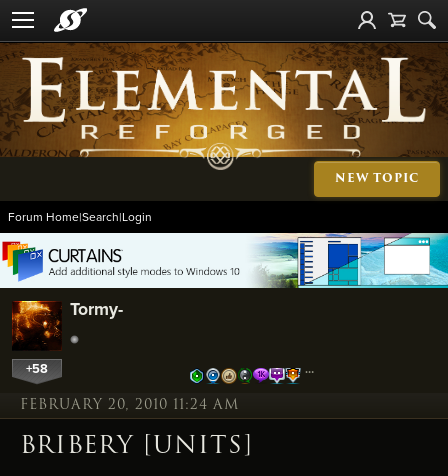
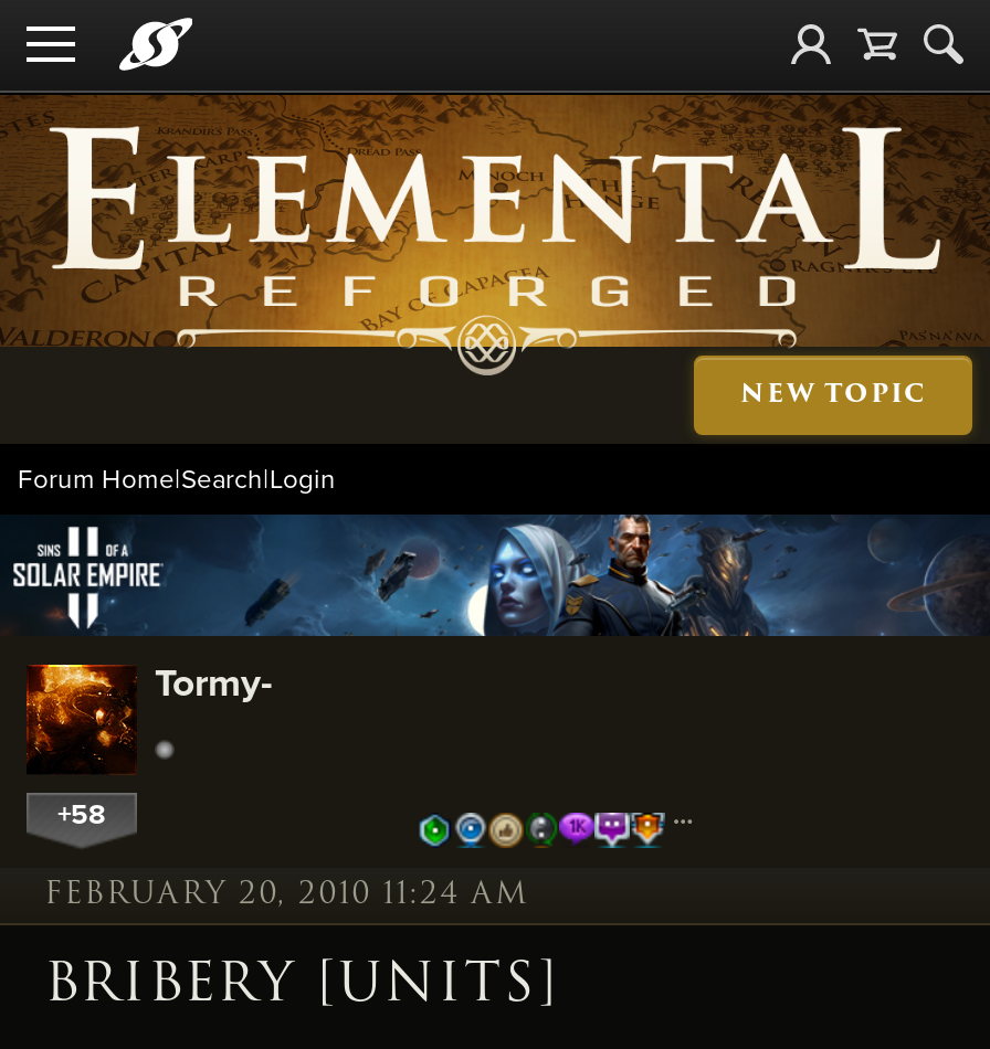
- [image]
+ [image]
